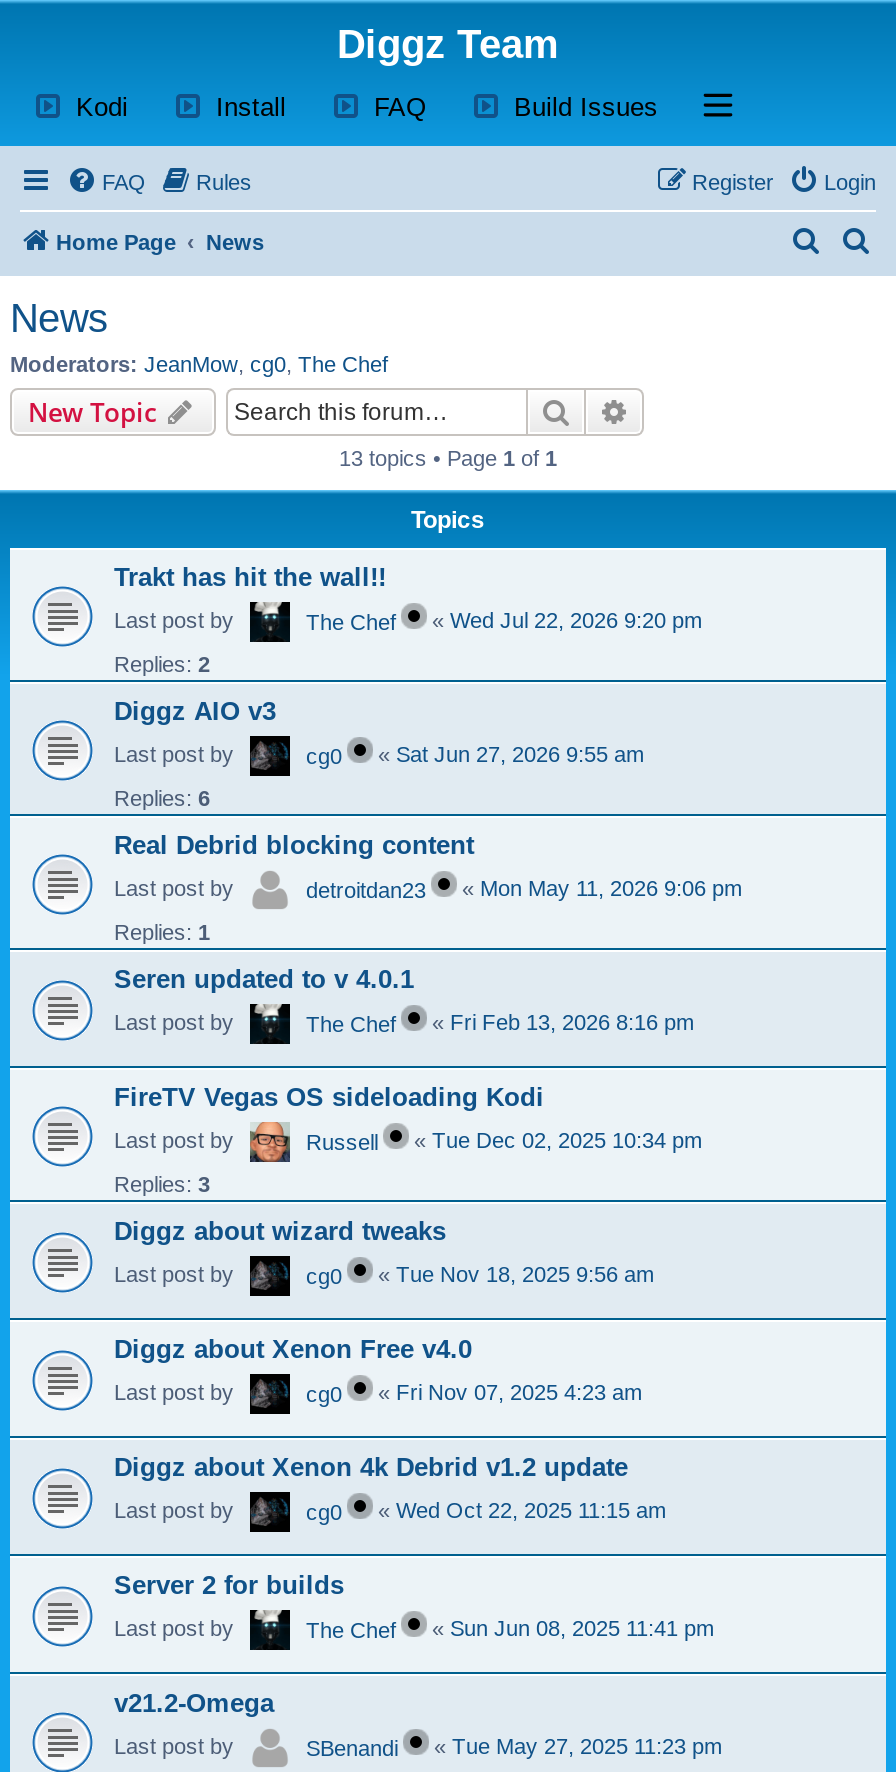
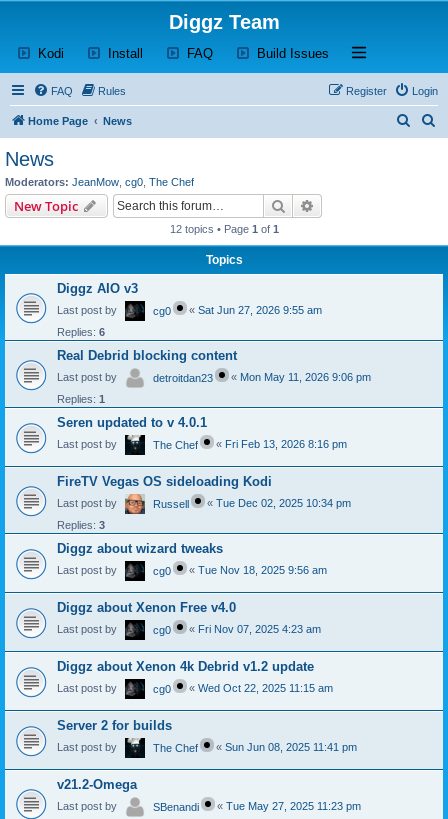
- 13 topics • Page 1 of 1
+ 12 topics • Page 1 of 1

- Trakt has hit the wall!!
- Last post by
- The Chef
- «Wed Jul 22, 2026 9:20 pm
- Replies: 2
